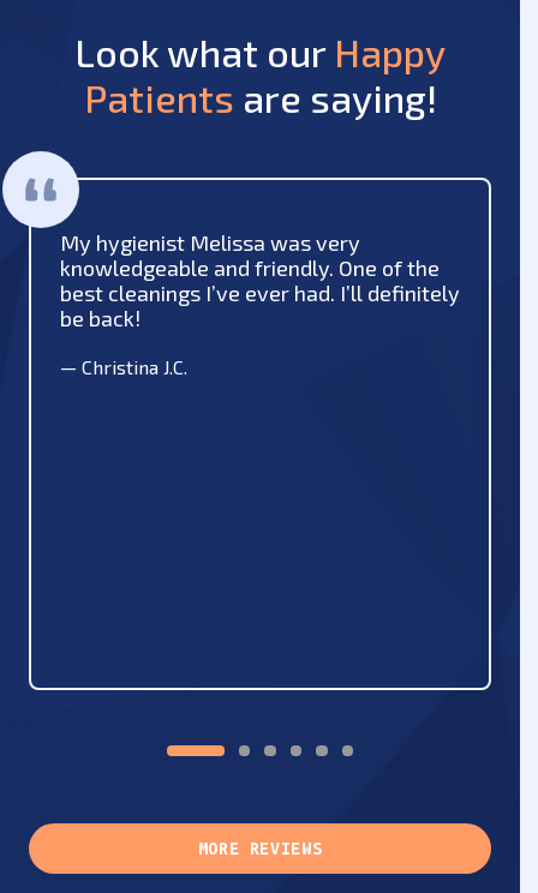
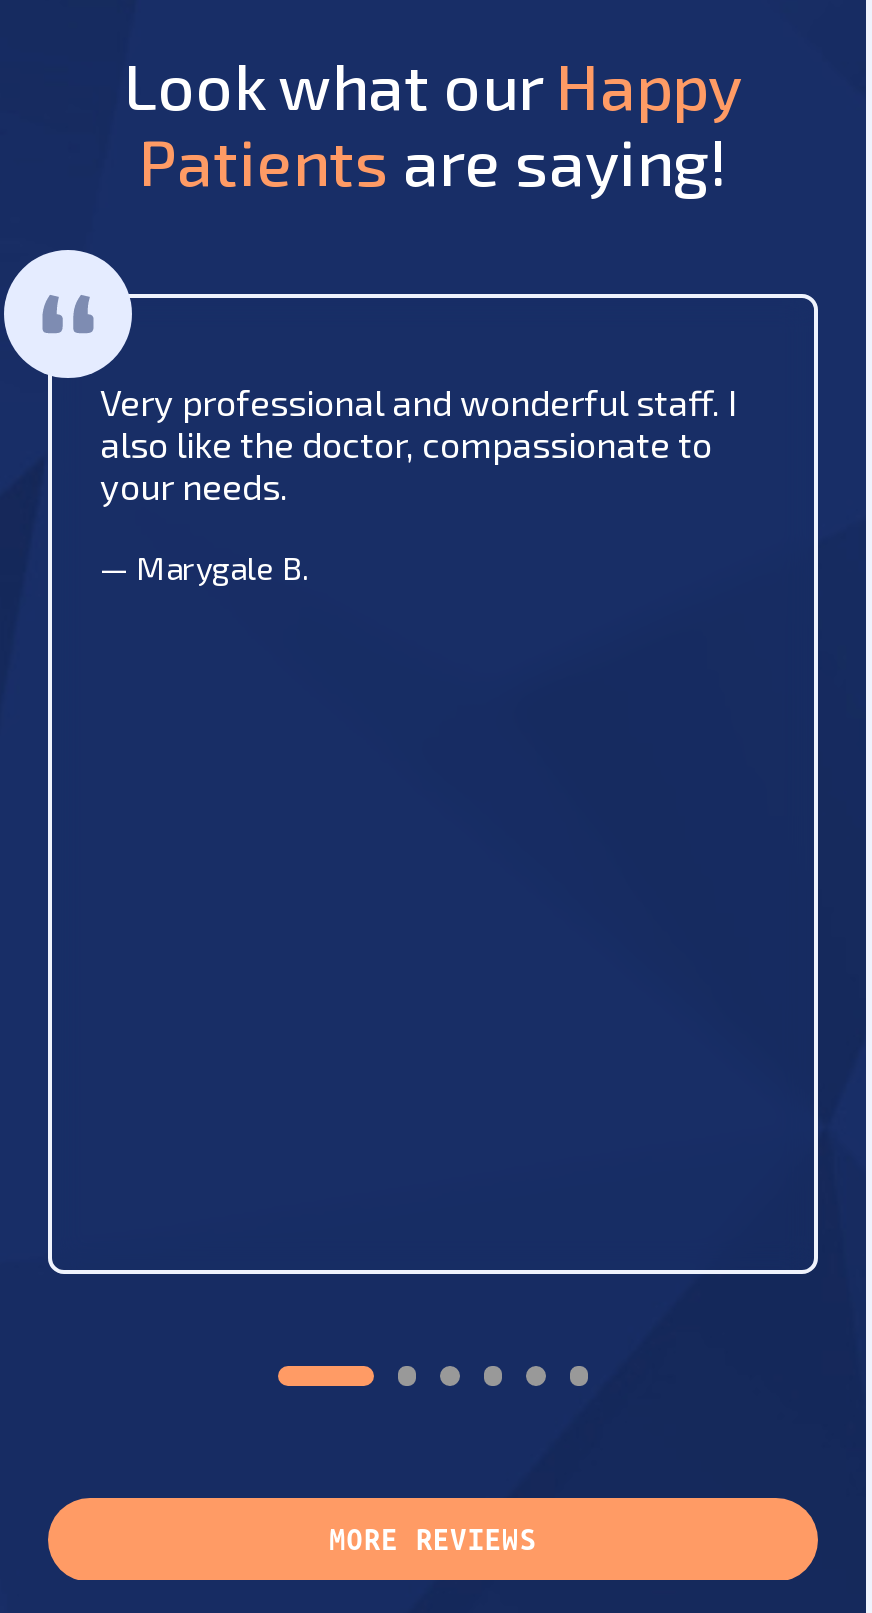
- My hygienist Melissa was very
- knowledgeable and friendly. One of the
- best cleanings I’ve ever had. I’ll definitely
- be back!
+ Very professional and wonderful staff. I
+ also like the doctor, compassionate to
+ your needs.

- — Christina J.C.
+ — Marygale B.
